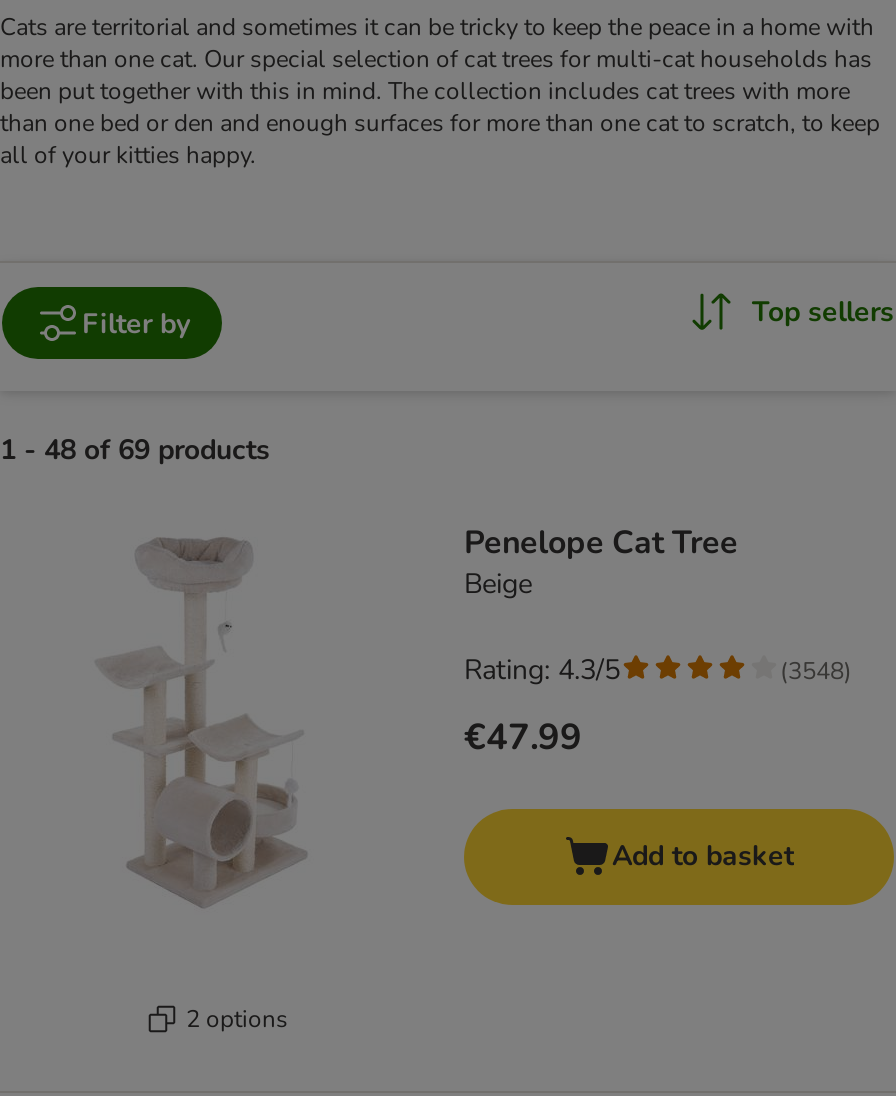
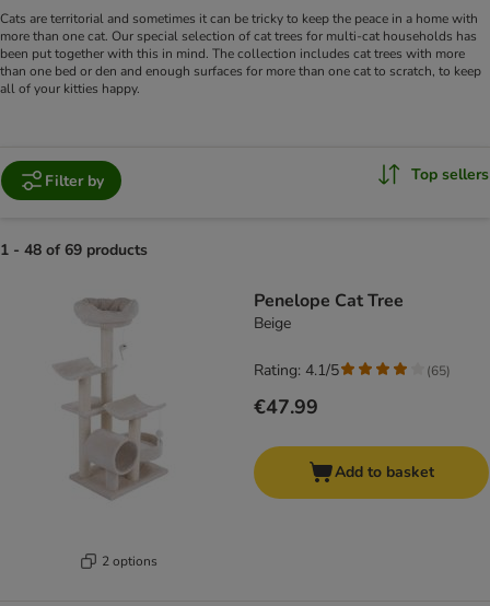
- Rating: 4.3/5
+ Rating: 4.1/5

- (3548)
+ (65)
